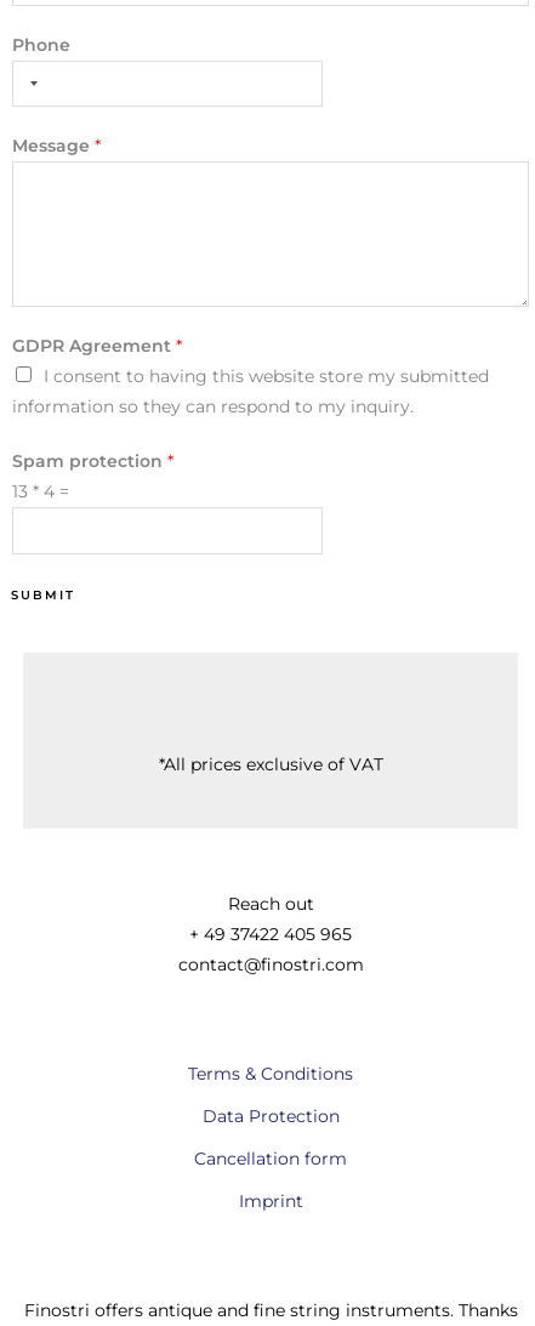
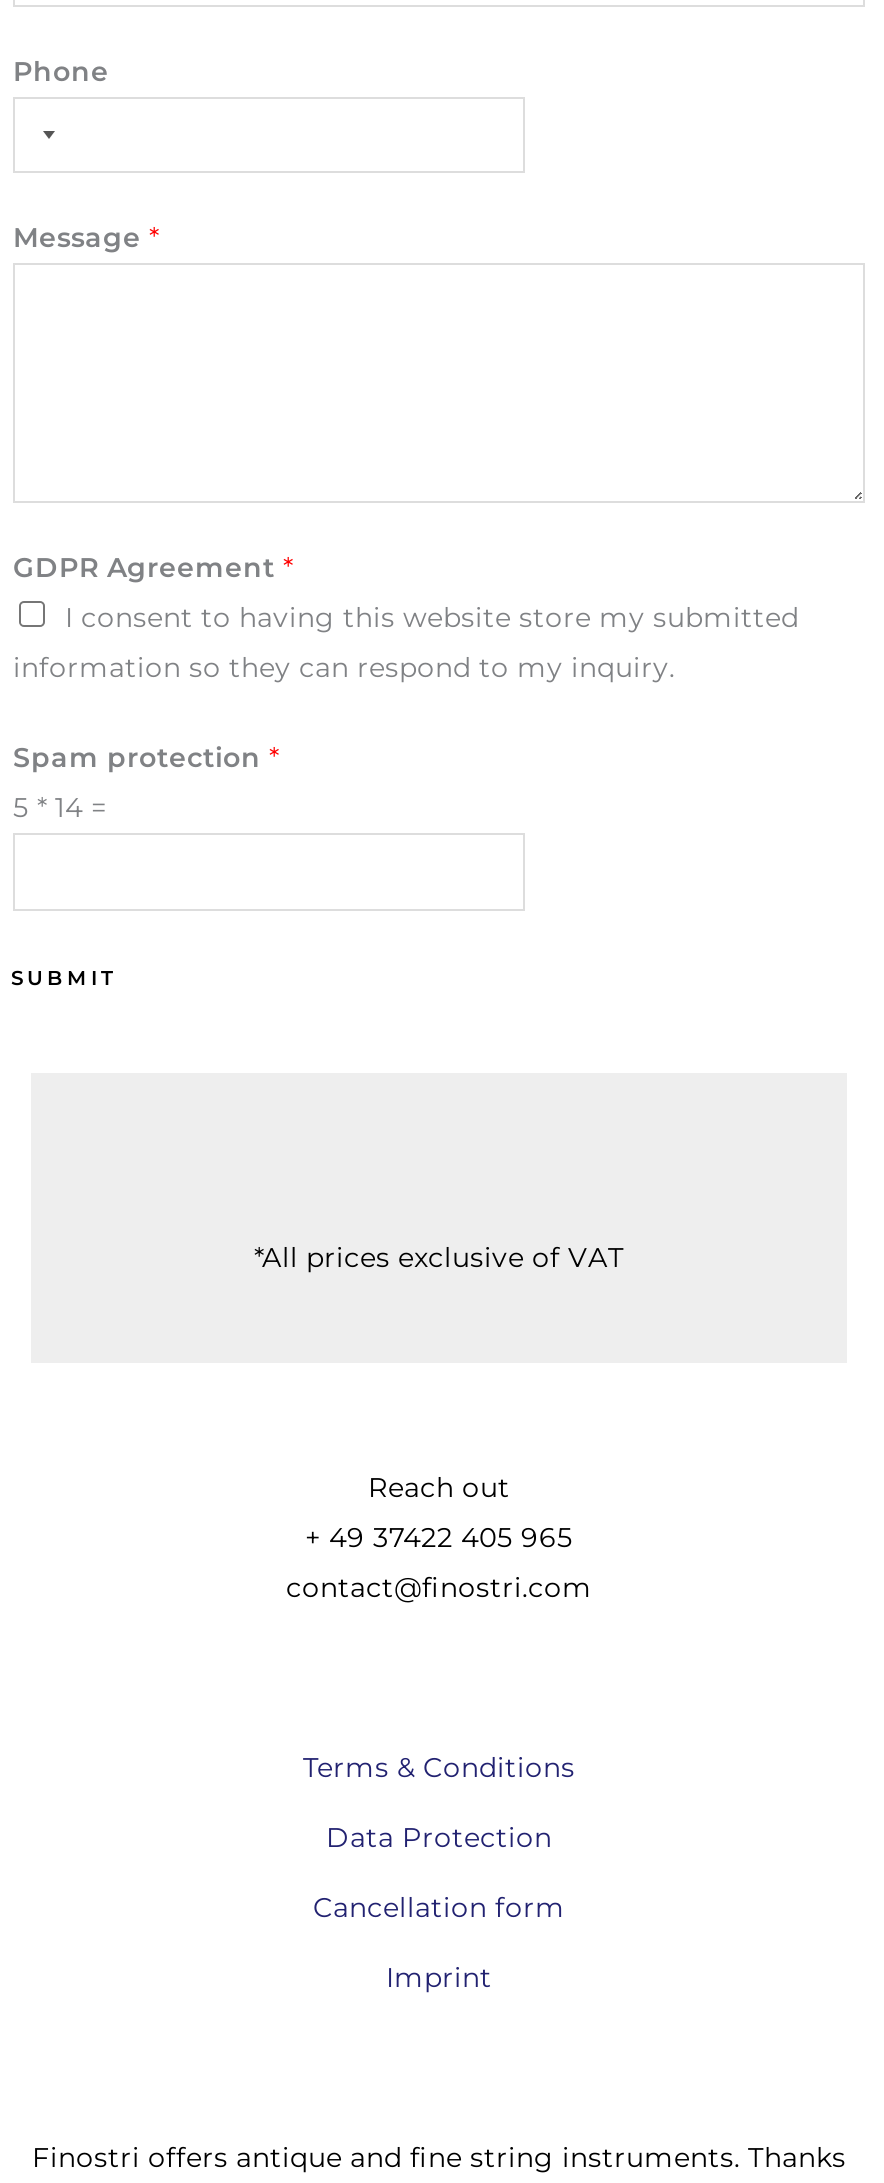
- 13 * 4 =
+ 5 * 14 =
